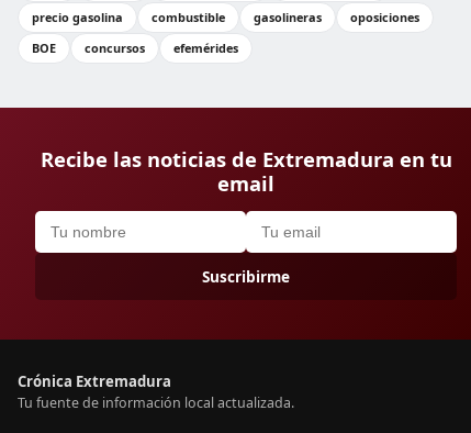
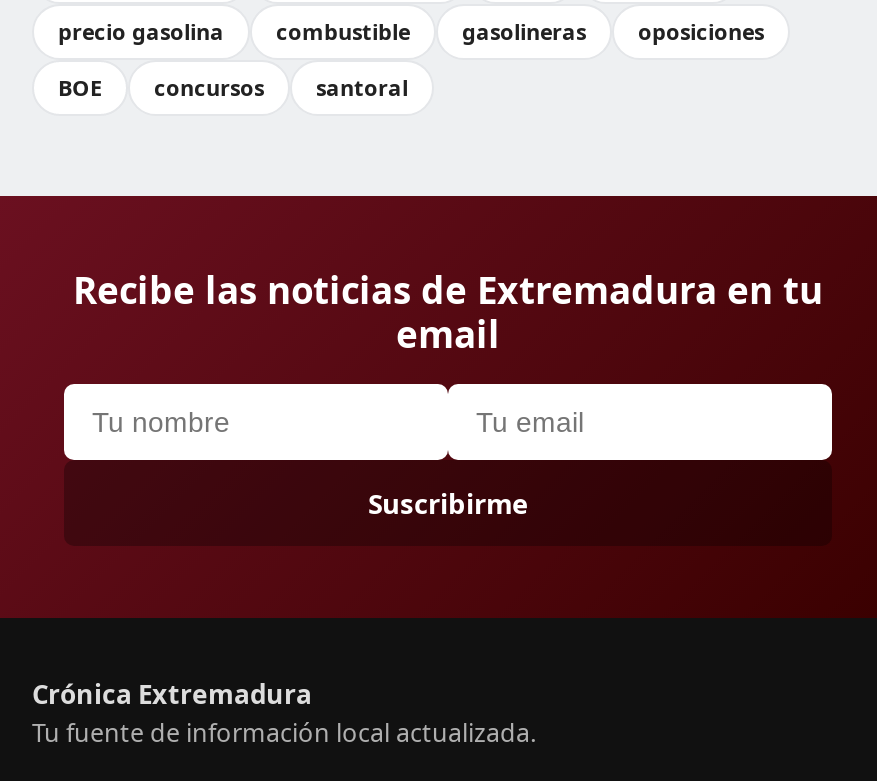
- efemérides
+ santoral
